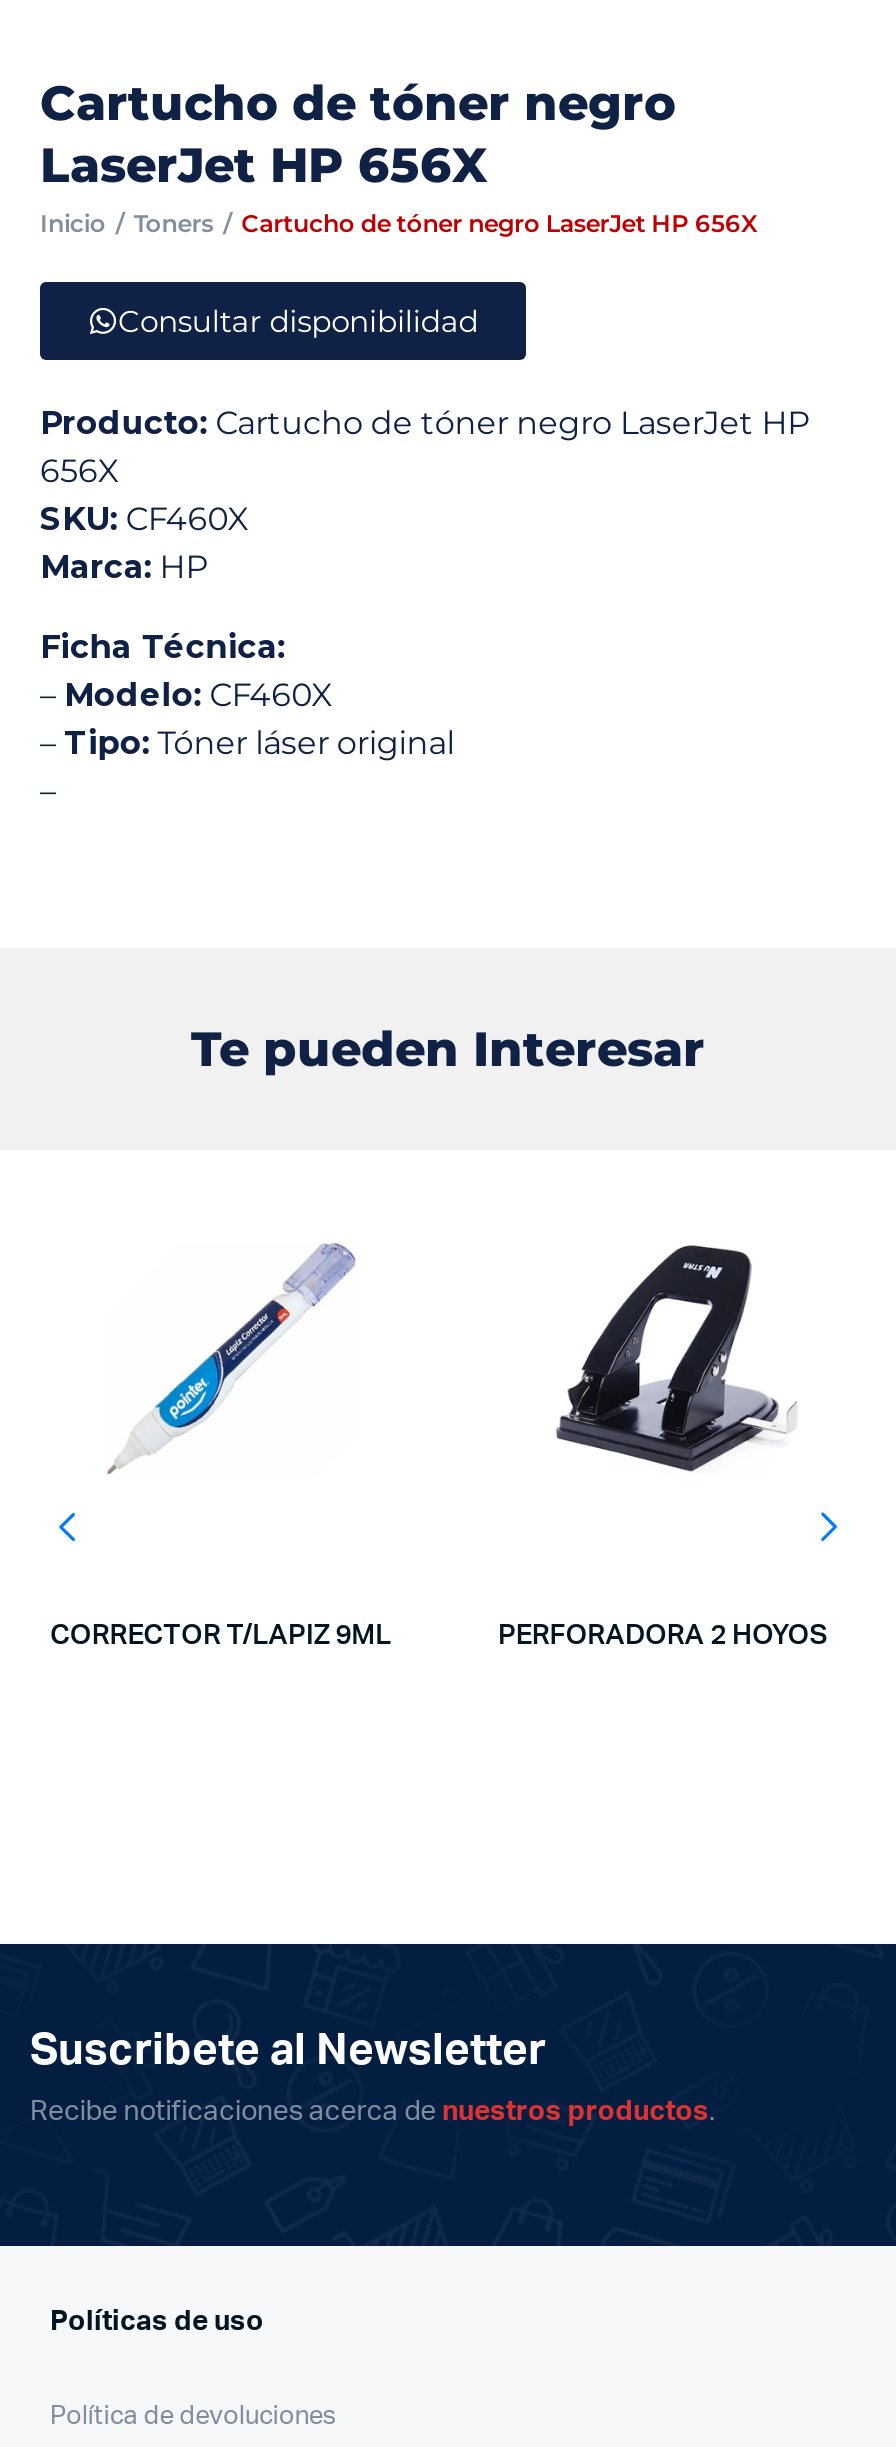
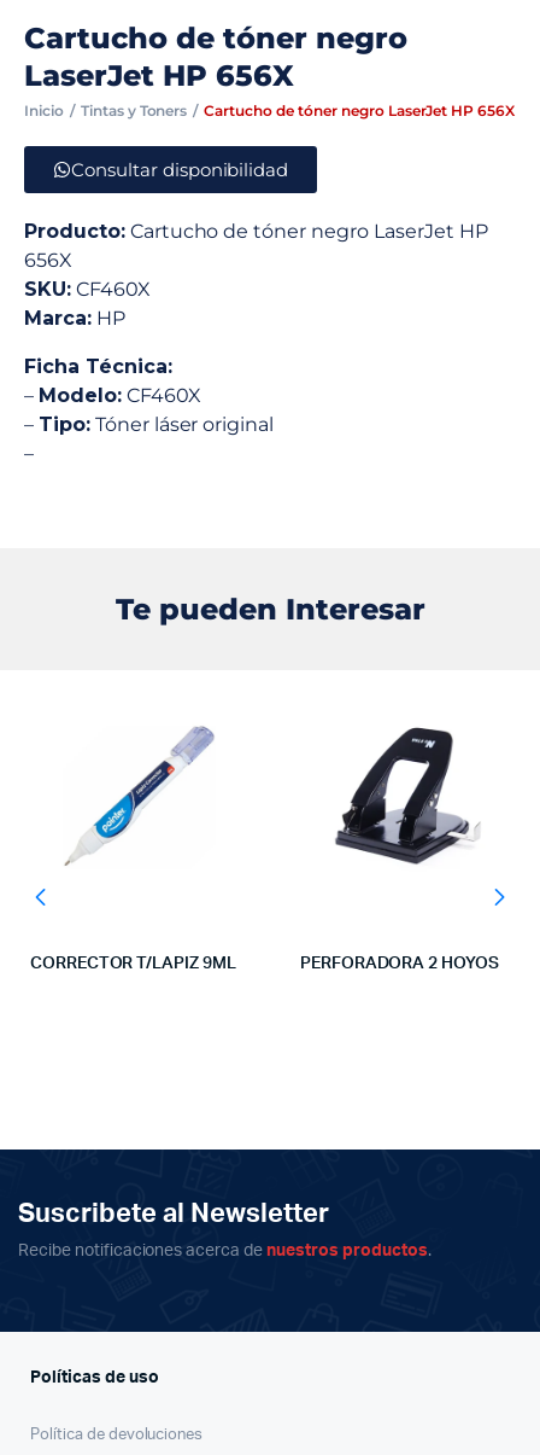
- Toners
+ Tintas y Toners
